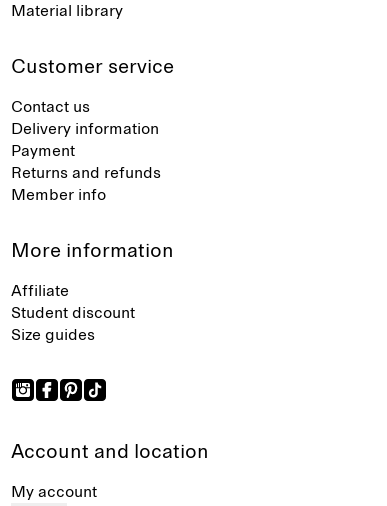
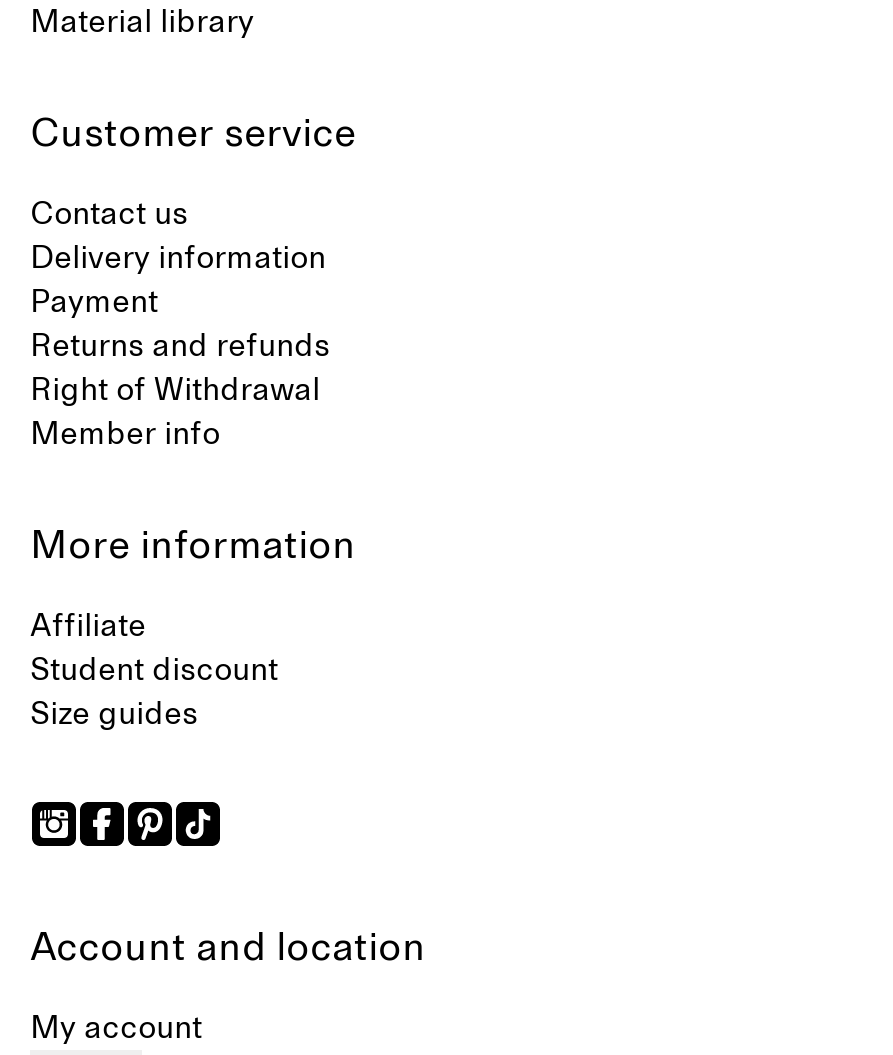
+ Right of Withdrawal
